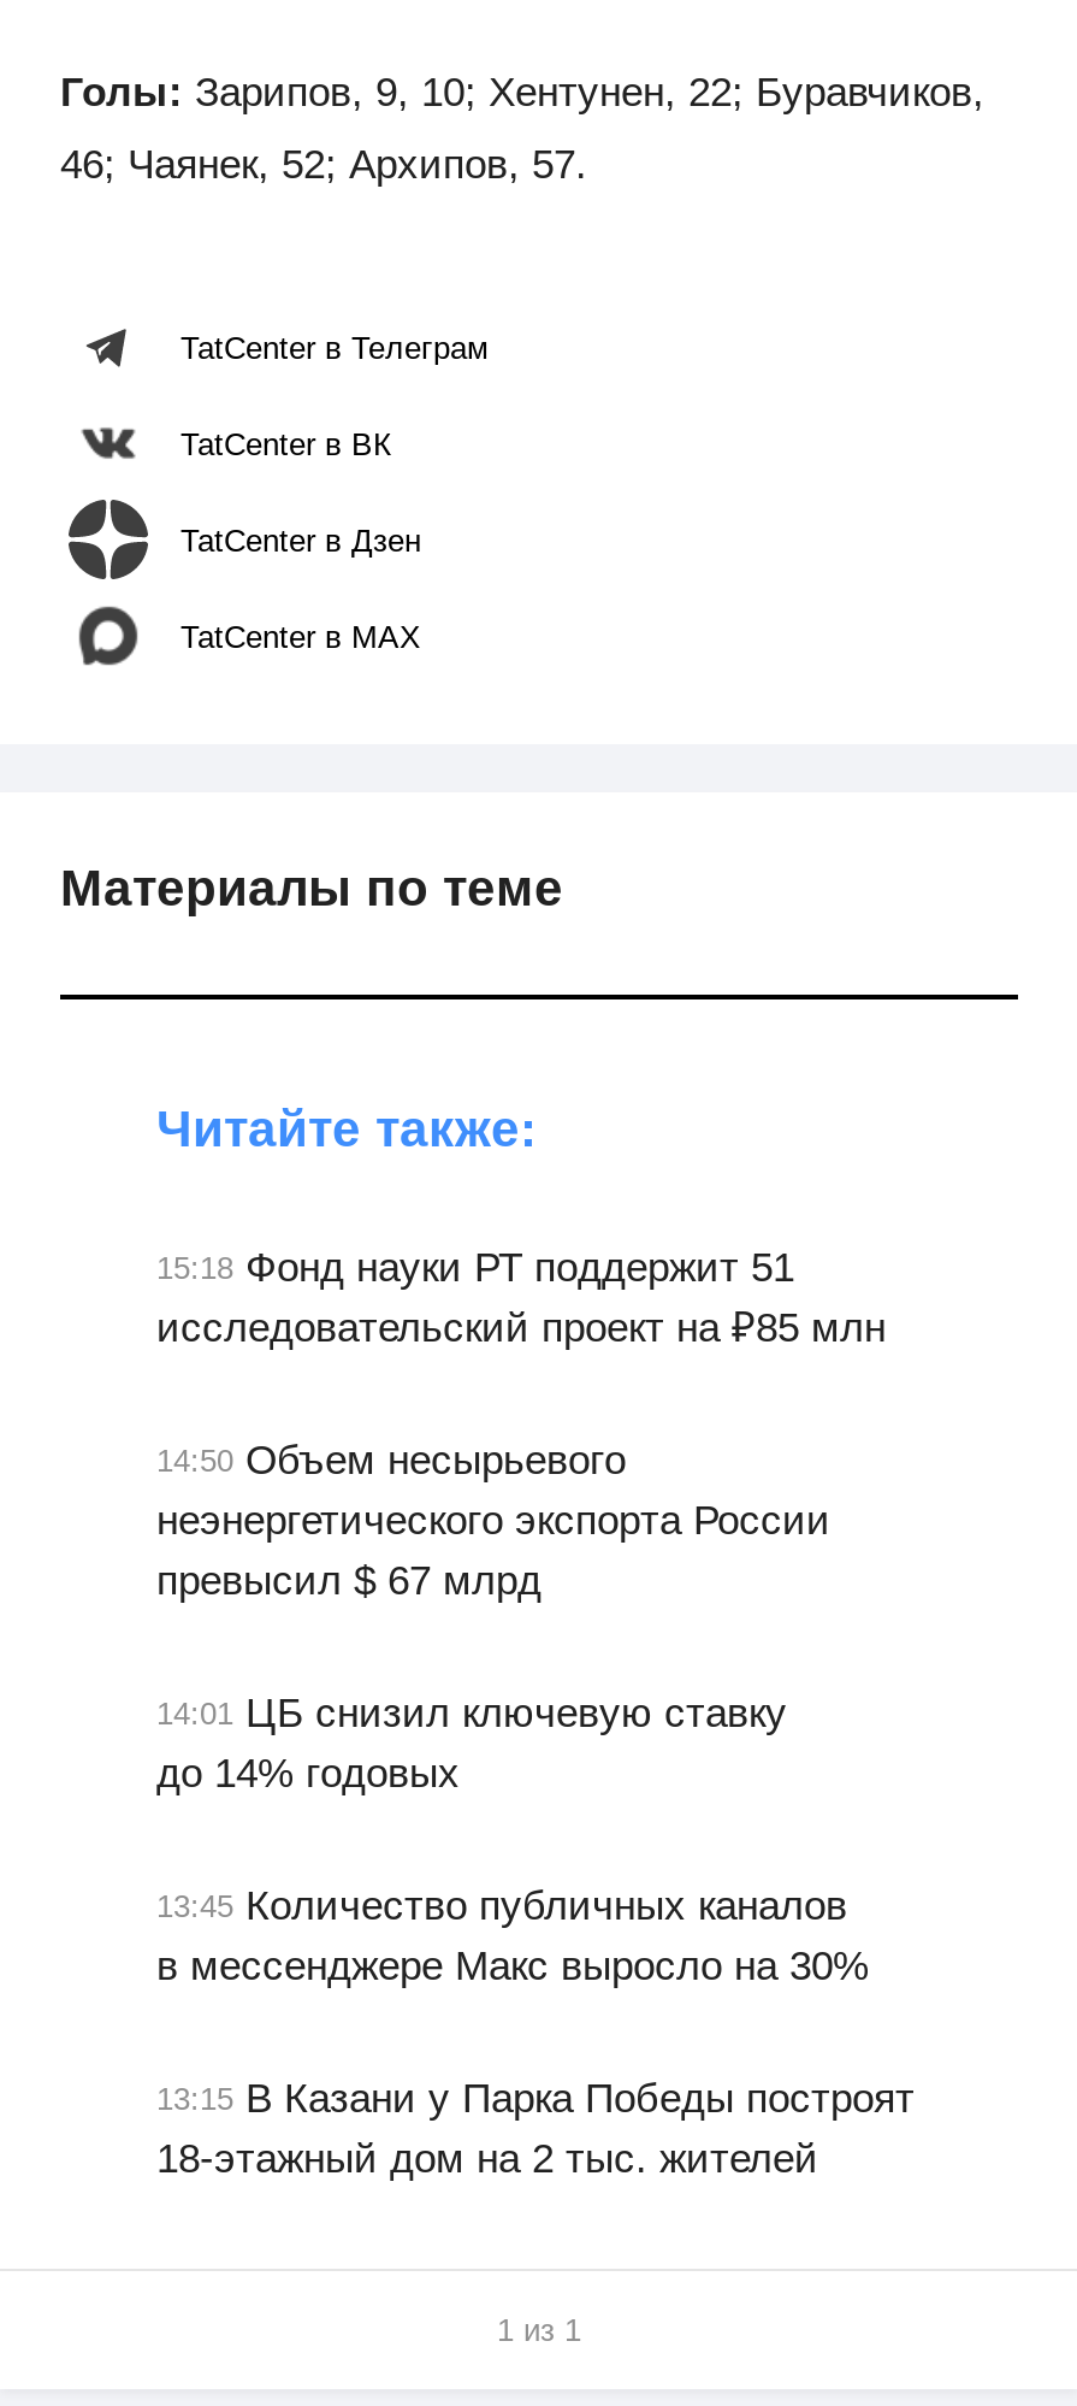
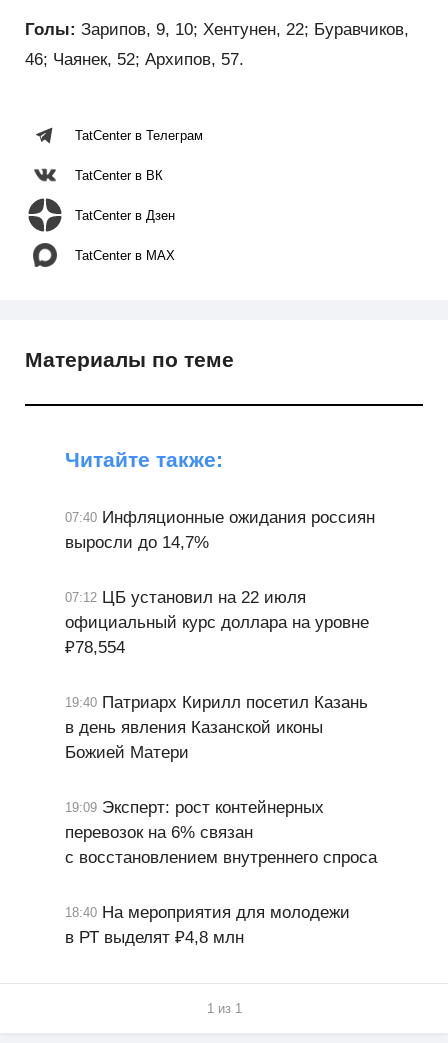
- 15:18 Фонд науки РТ поддержит 51
- исследовательский проект на ₽85 млн
+ 07:40 Инфляционные ожидания россиян
+ выросли до 14,7%

- 14:50 Объем несырьевого
- неэнергетического экспорта России
- превысил $ 67 млрд
+ 07:12 ЦБ установил на 22 июля
+ официальный курс доллара на уровне
+ ₽78,554

- 14:01 ЦБ снизил ключевую ставку
- до 14% годовых
+ 19:40 Патриарх Кирилл посетил Казань
+ в день явления Казанской иконы
+ Божией Матери

- 13:45 Количество публичных каналов
- в мессенджере Макс выросло на 30%
+ 19:09 Эксперт: рост контейнерных
+ перевозок на 6% связан
+ с восстановлением внутреннего спроса

- 13:15 В Казани у Парка Победы построят
- 18-этажный дом на 2 тыс. жителей
+ 18:40 На мероприятия для молодежи
+ в РТ выделят ₽4,8 млн
